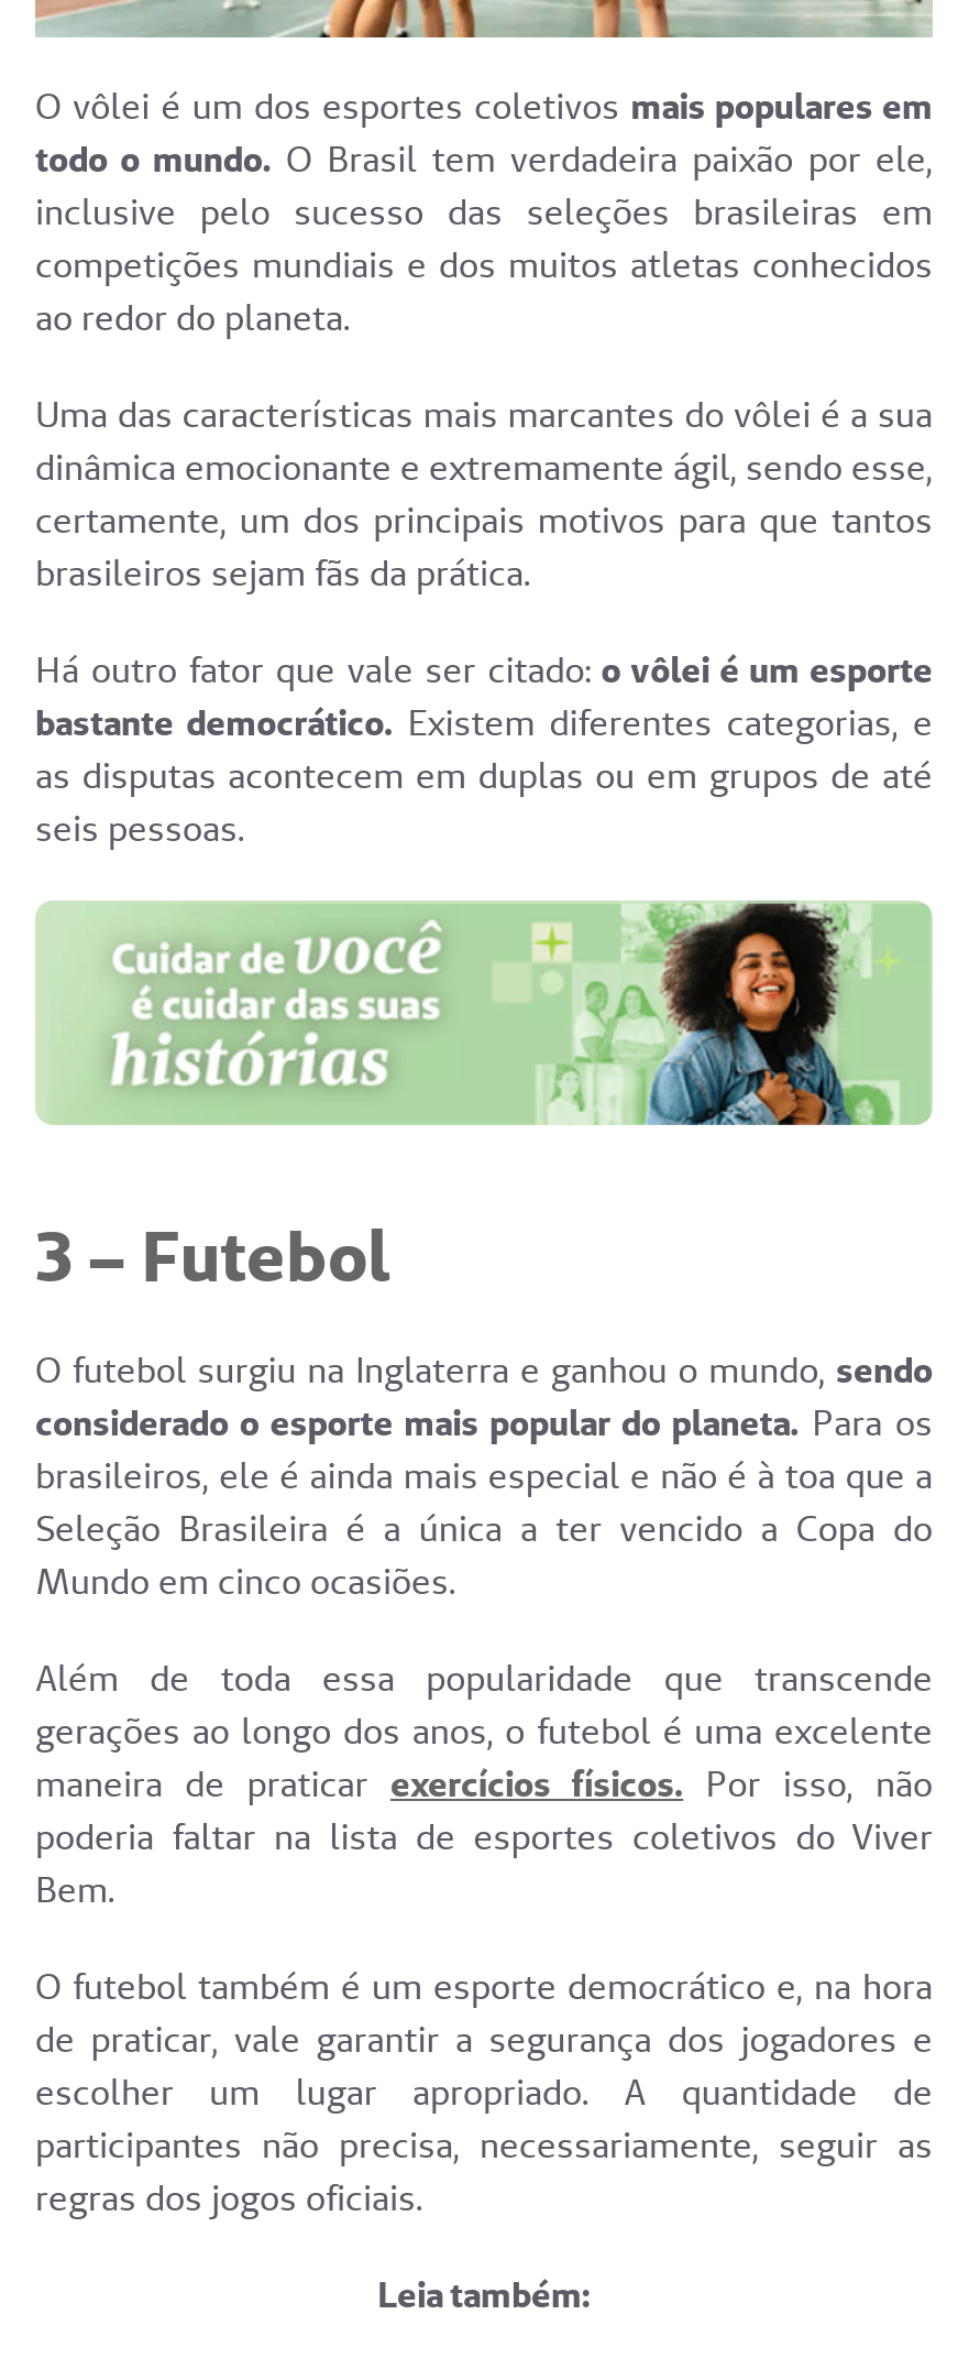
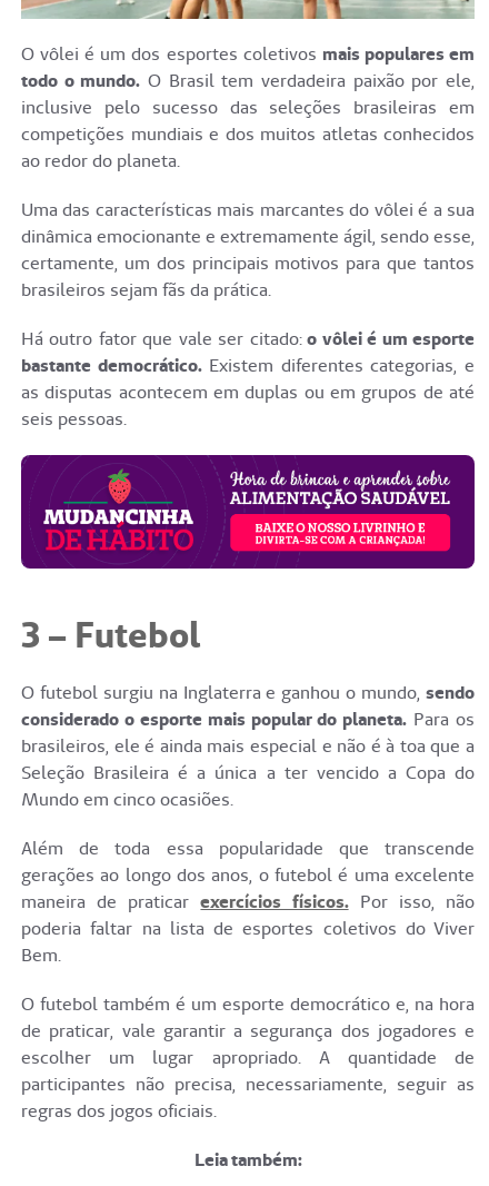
- [image]
+ [image]
